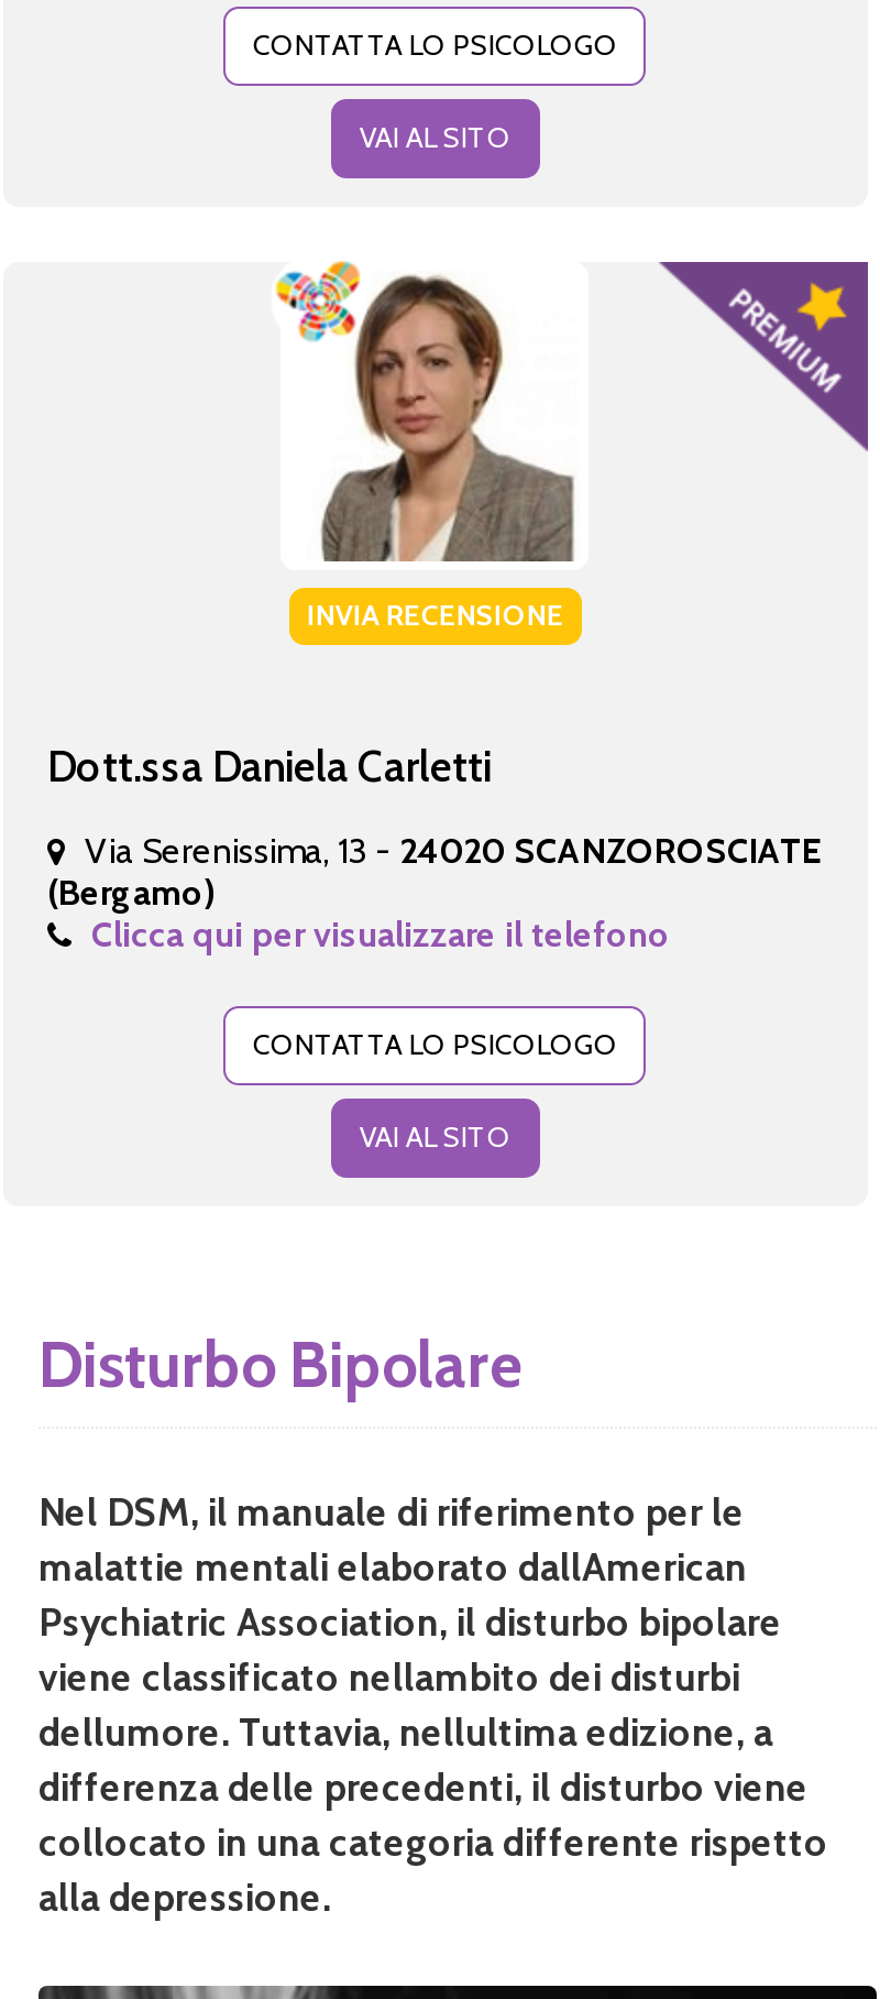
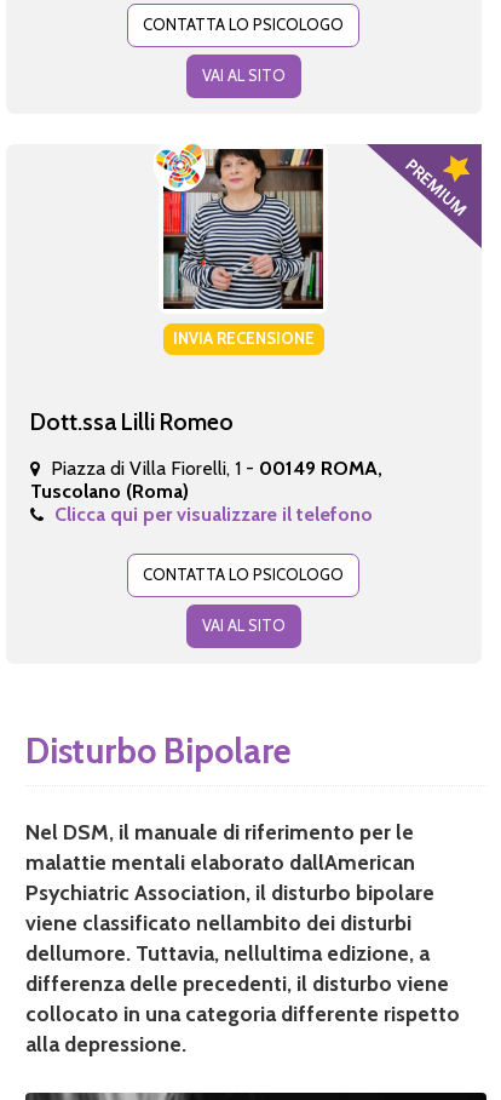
- [image]
+ [image]

- Dott.ssa Daniela Carletti
+ Dott.ssa Lilli Romeo

- Via Serenissima, 13 - 24020 SCANZOROSCIATE
- (Bergamo)
+ Piazza di Villa Fiorelli, 1 - 00149 ROMA,
+ Tuscolano (Roma)
